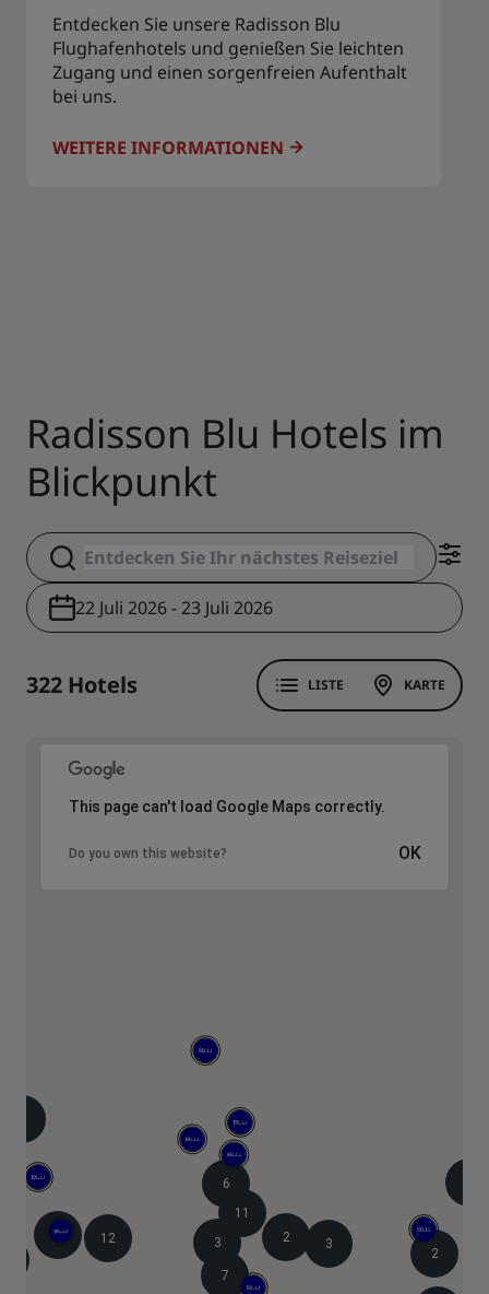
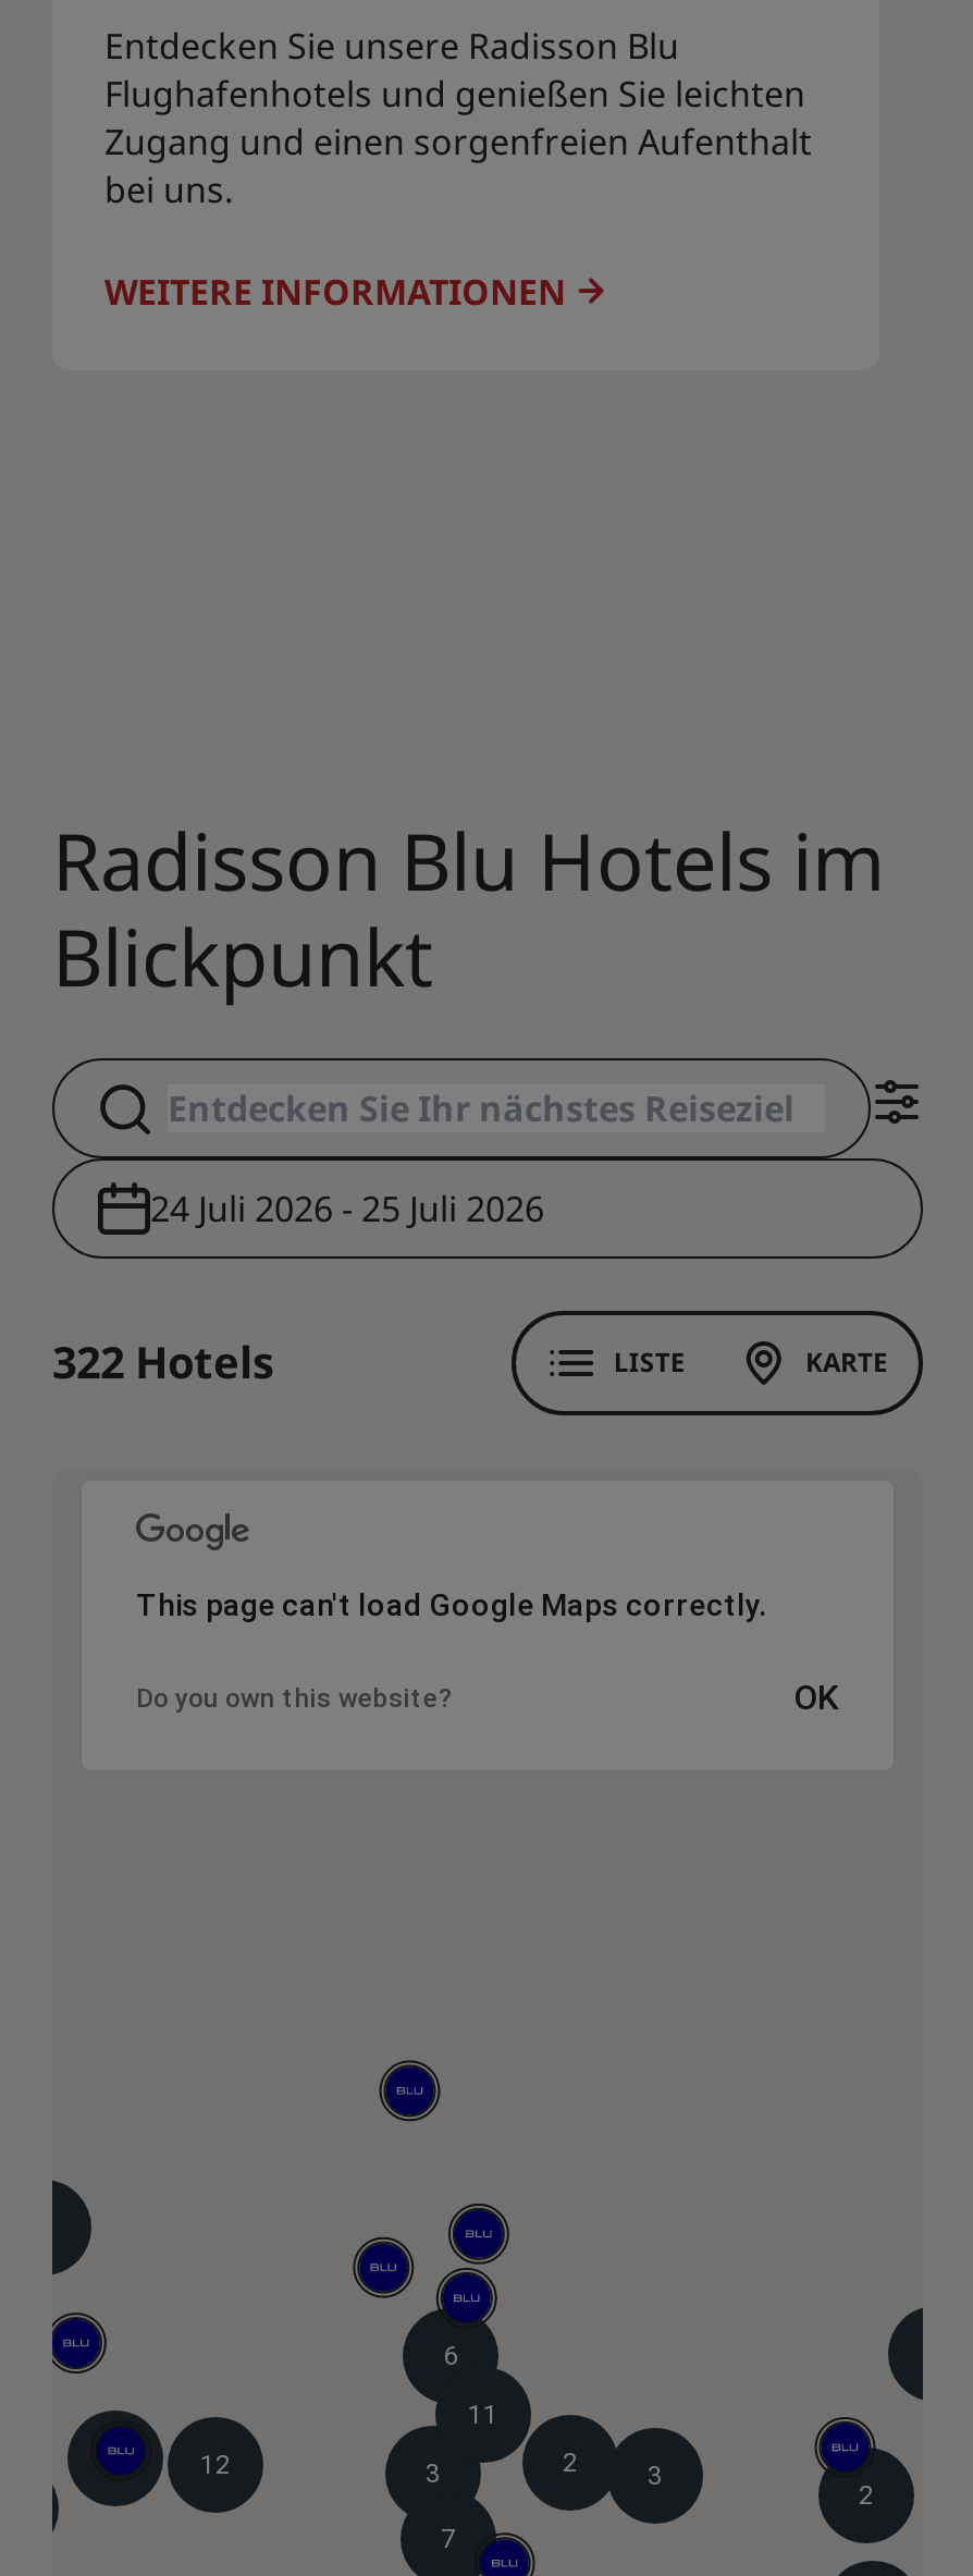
- 22 Juli 2026 - 23 Juli 2026
+ 24 Juli 2026 - 25 Juli 2026
